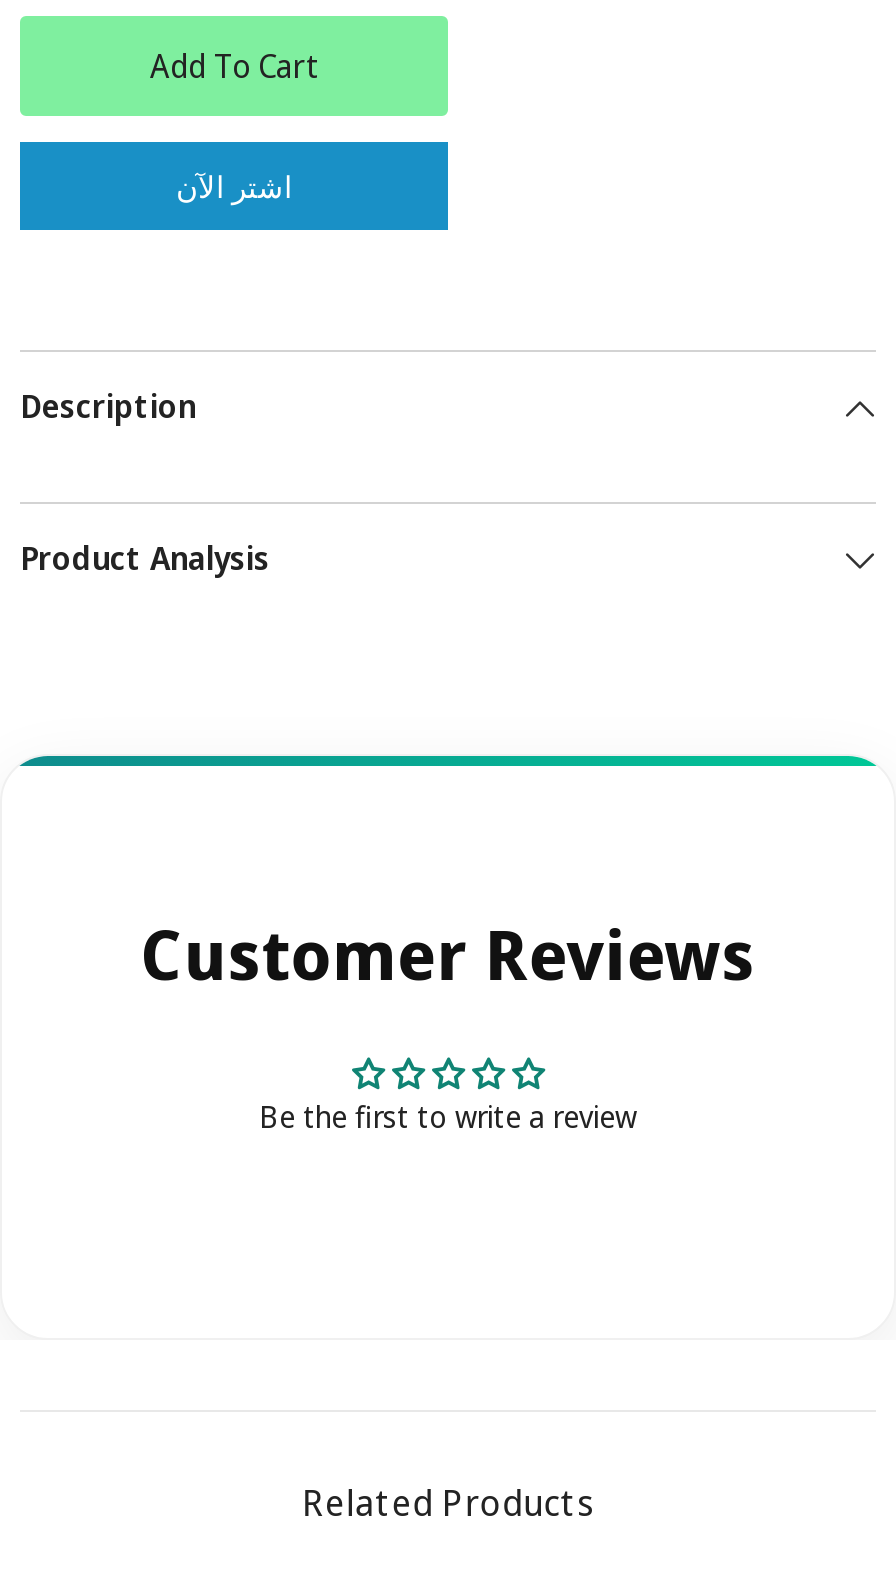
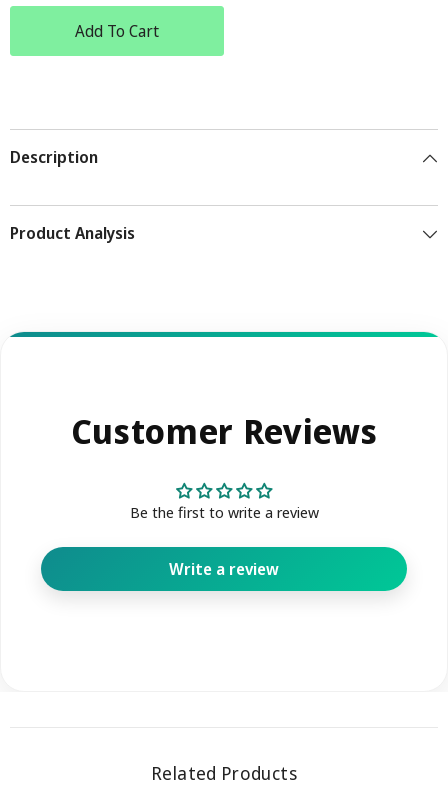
- اشتر الآن

moved up: Description | Product Analysis | Customer Reviews | Be the first to write a review

+ Write a review
